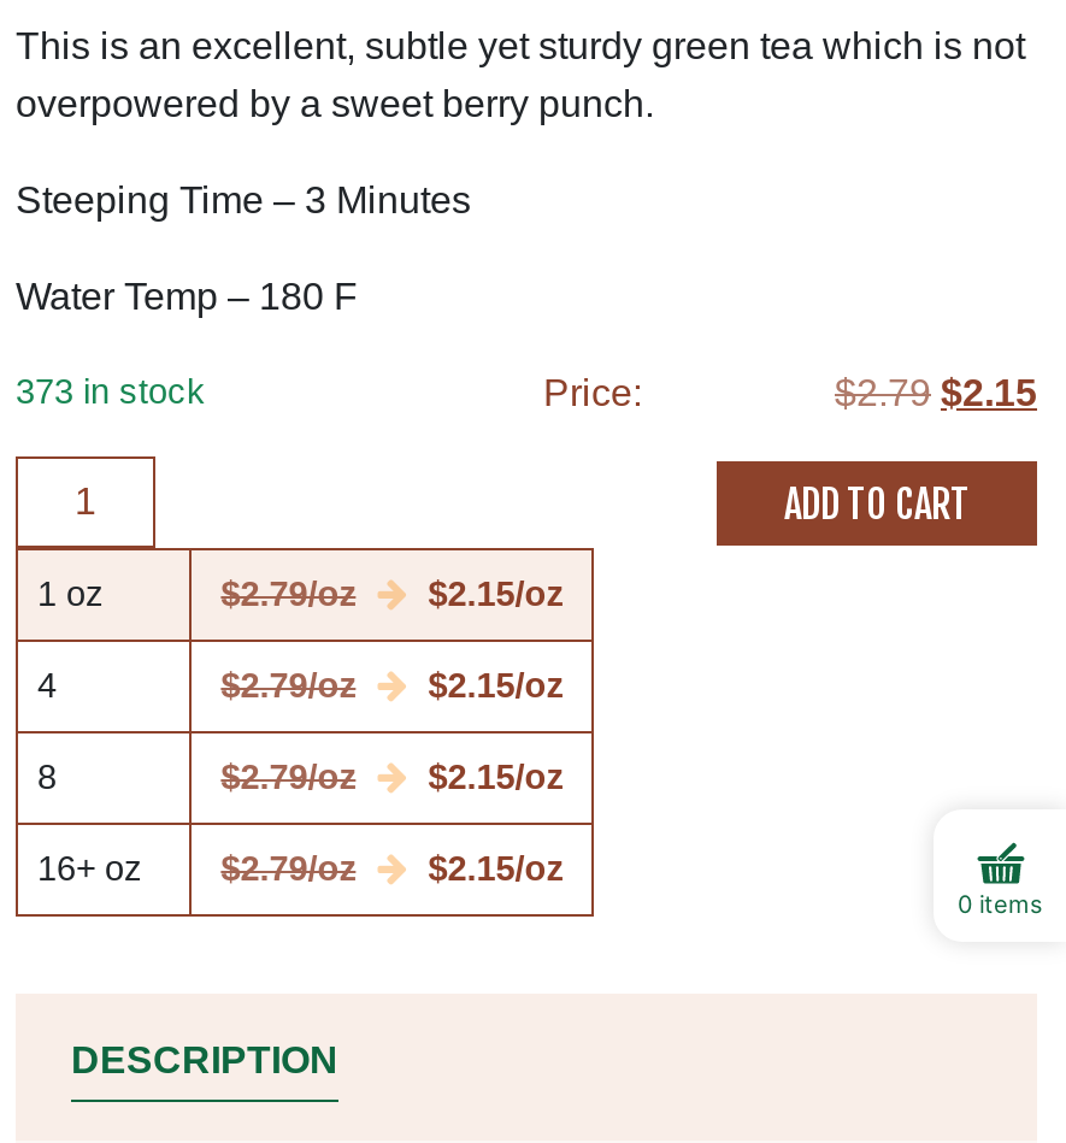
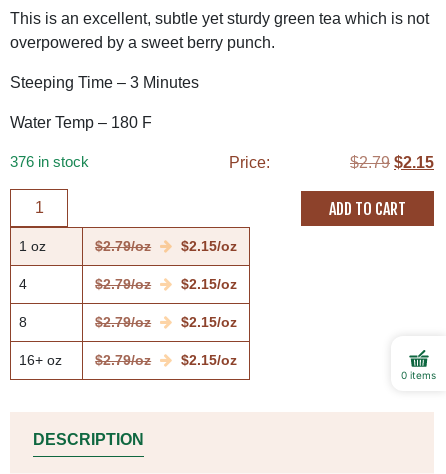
- 373 in stock
+ 376 in stock
